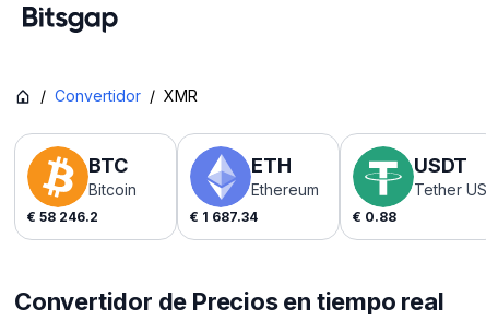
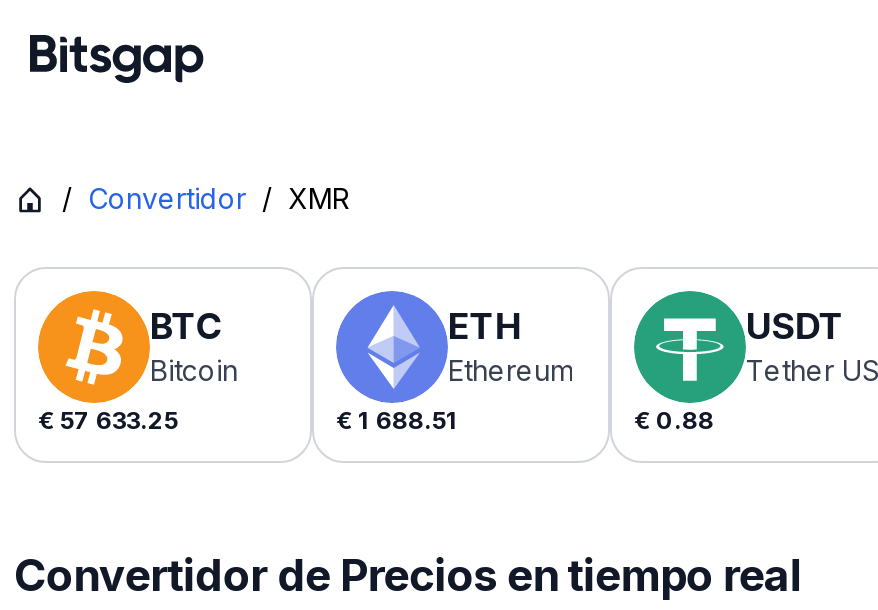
- € 58 246.2
+ € 57 633.25

- € 1 687.34
+ € 1 688.51
